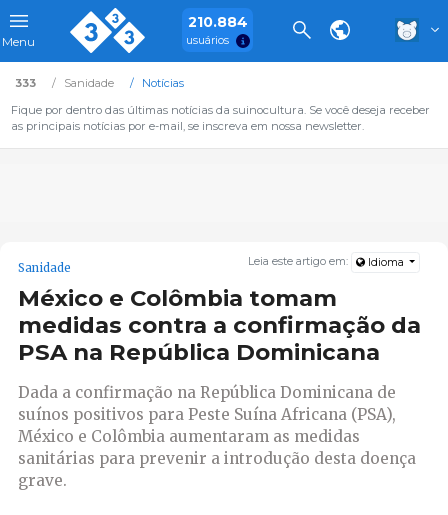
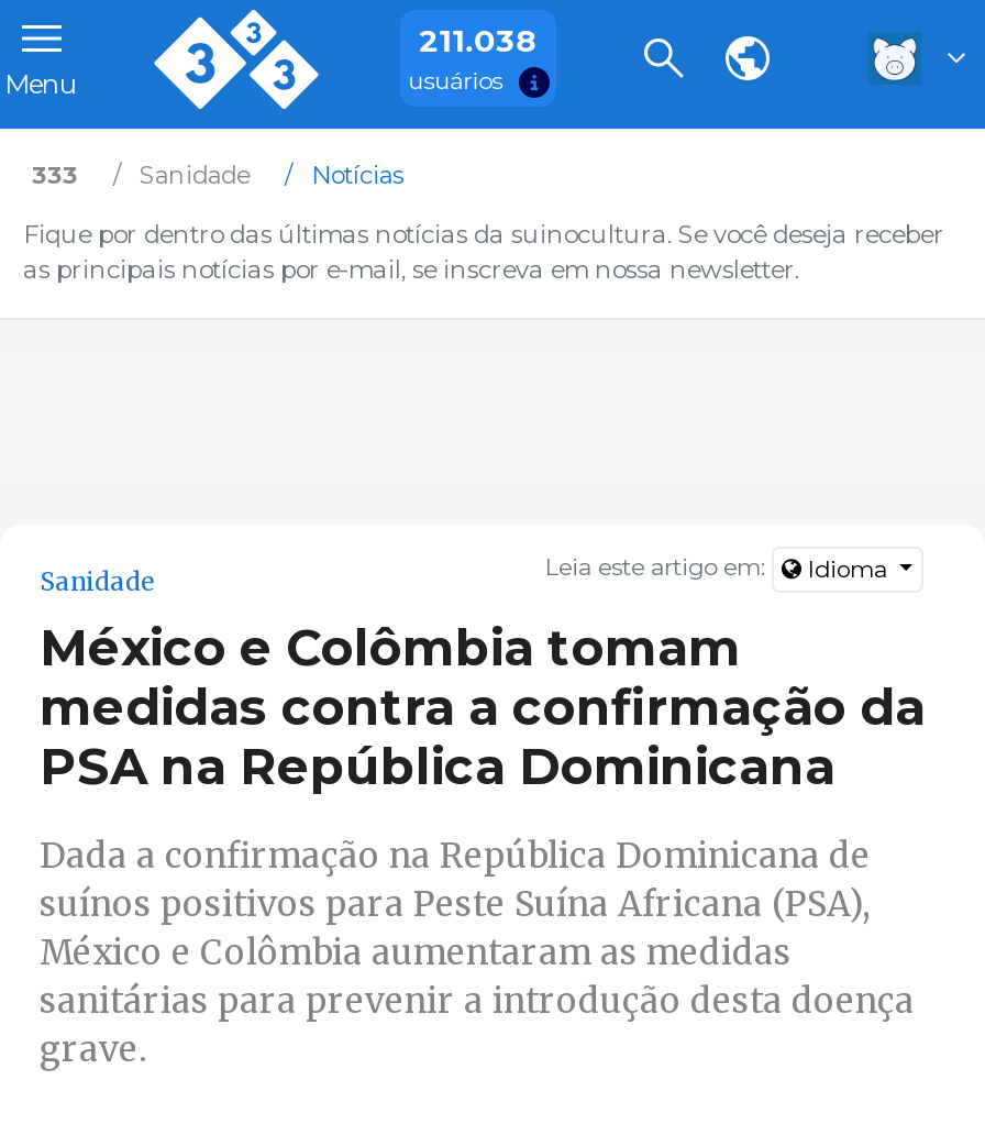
- 210.884
+ 211.038
